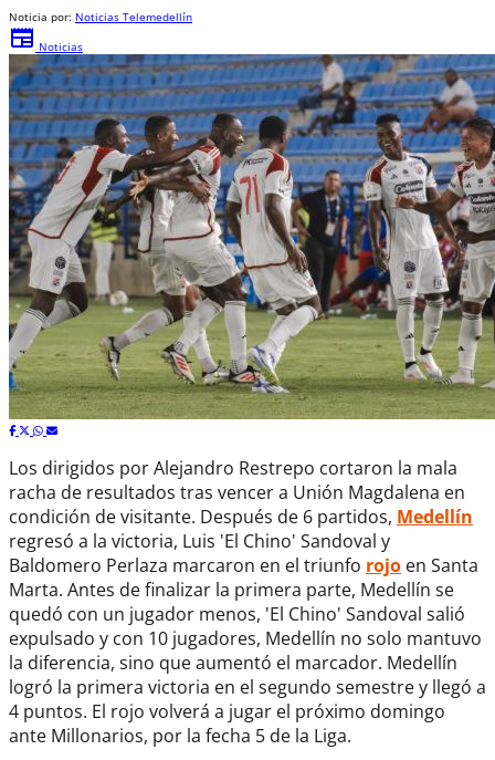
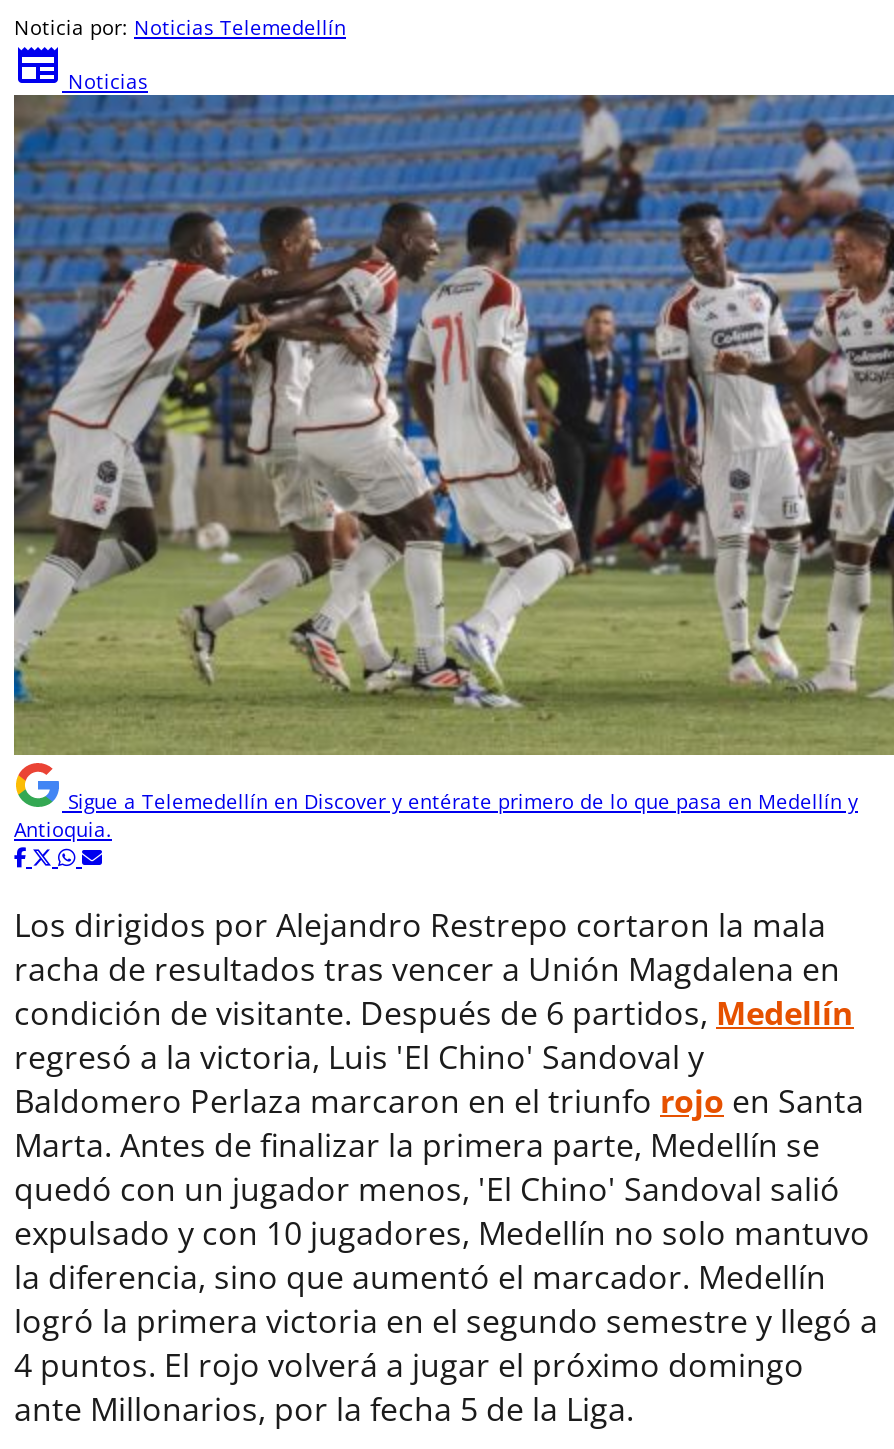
+ Sigue a Telemedellín en Discover y entérate primero de lo que pasa en Medellín y
+ Antioquia.
